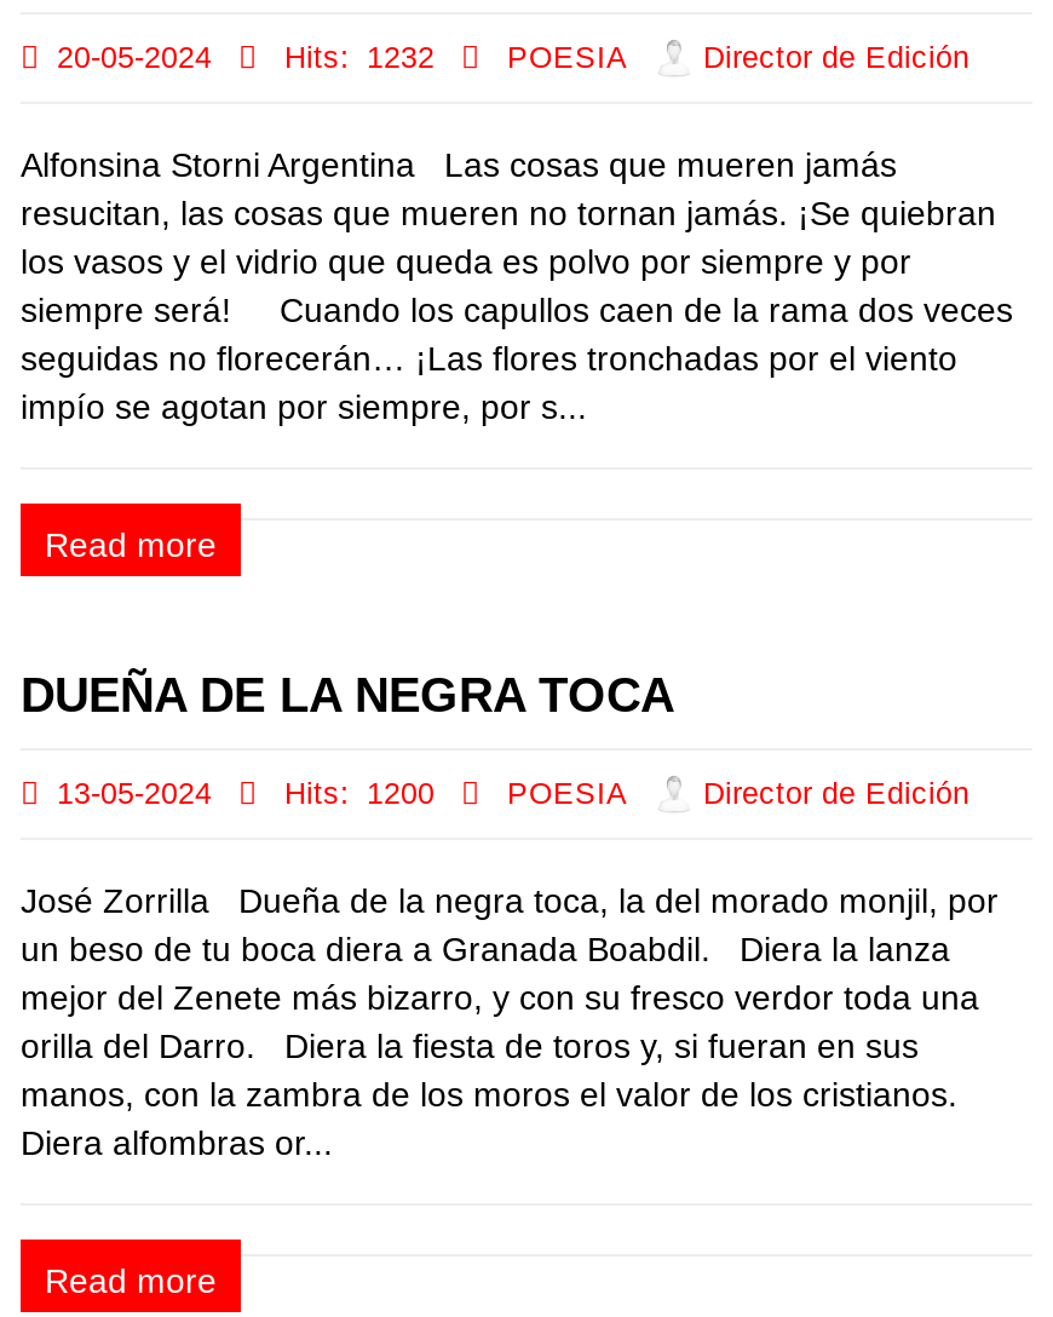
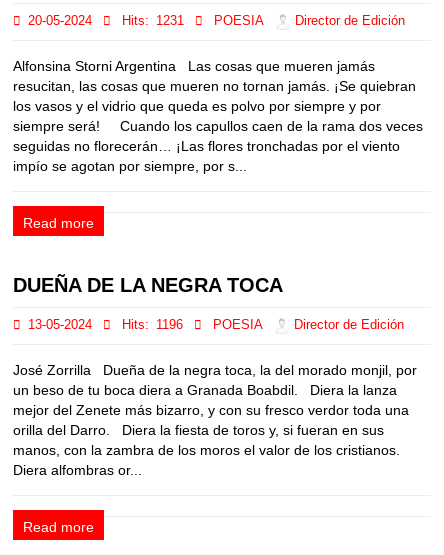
- Hits: 1232
+ Hits: 1231

- Hits: 1200
+ Hits: 1196
